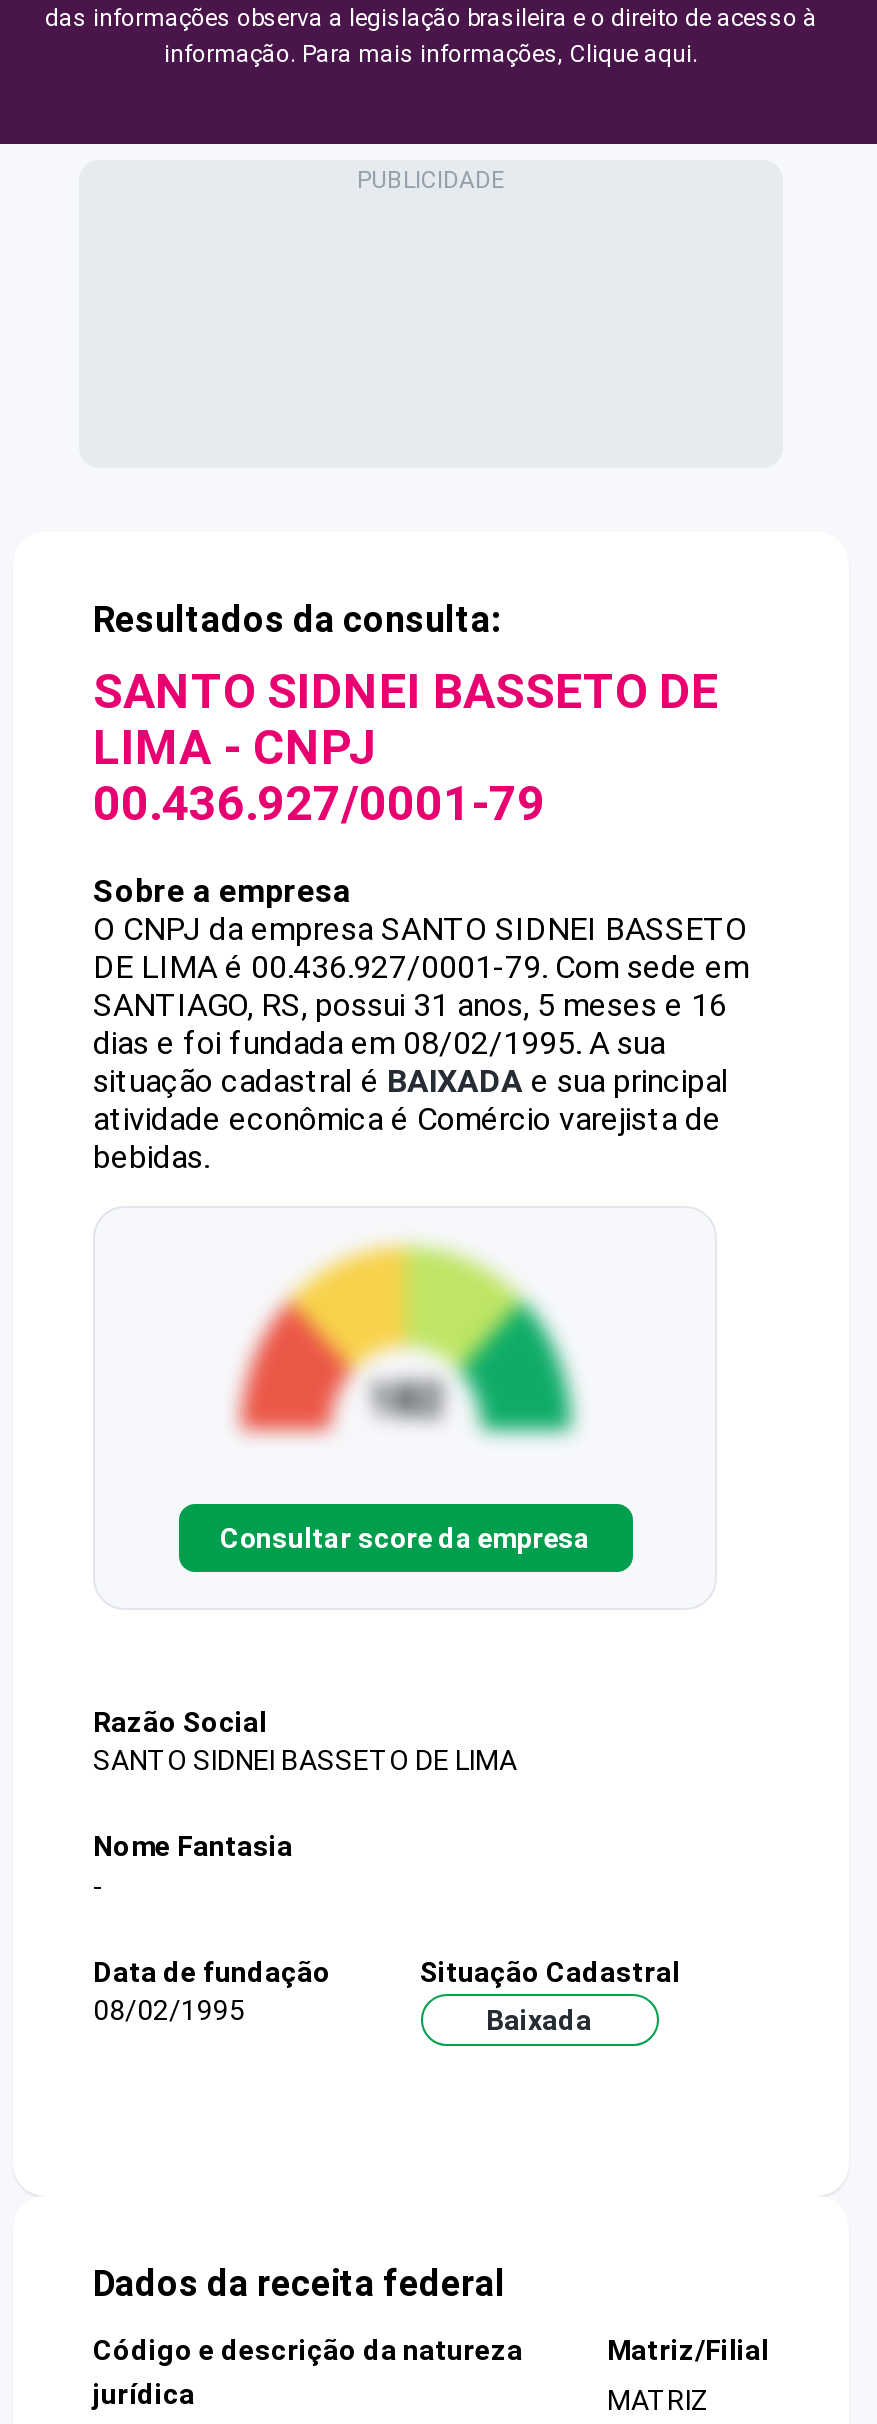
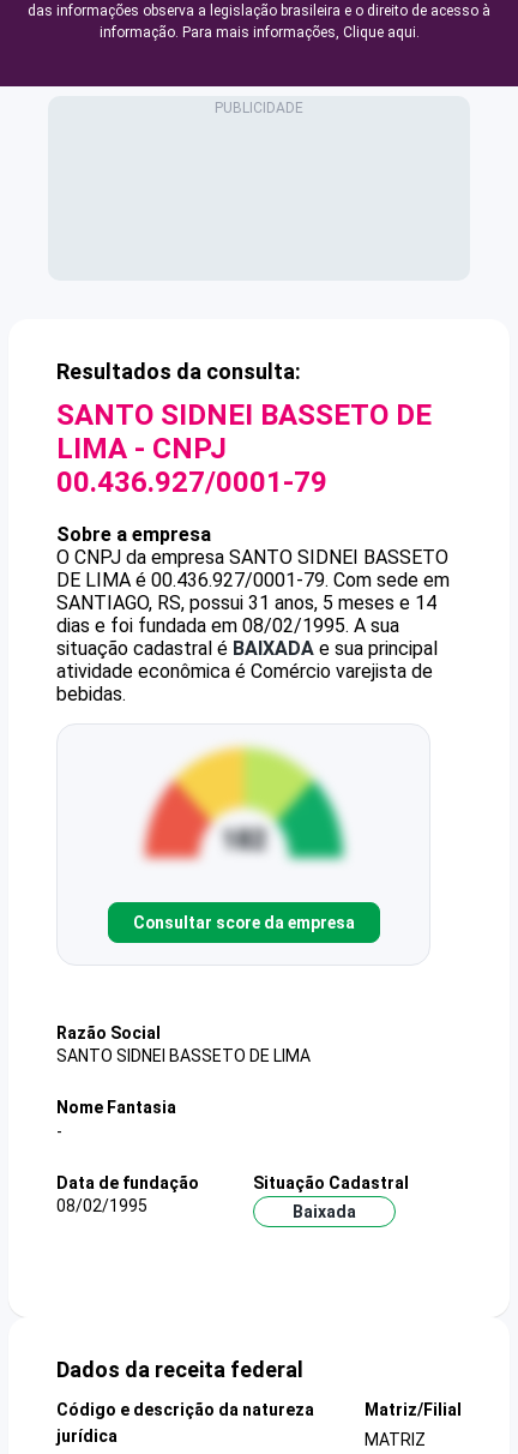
- SANTIAGO, RS, possui 31 anos, 5 meses e 16
+ SANTIAGO, RS, possui 31 anos, 5 meses e 14
